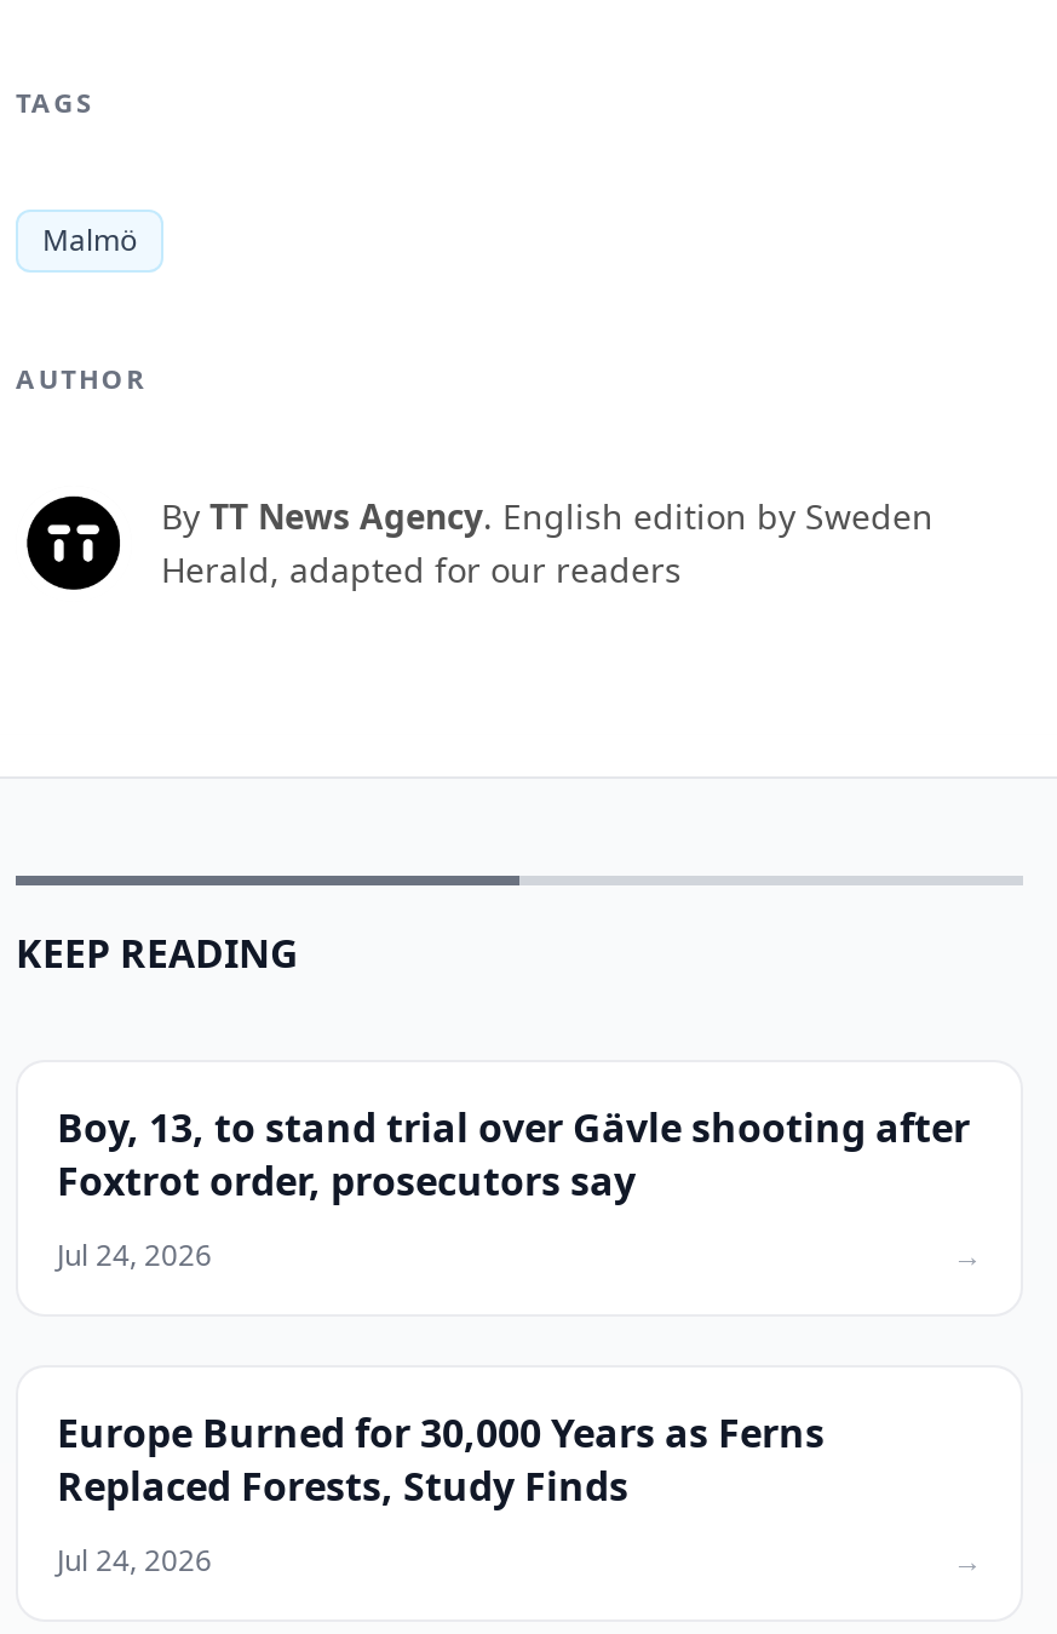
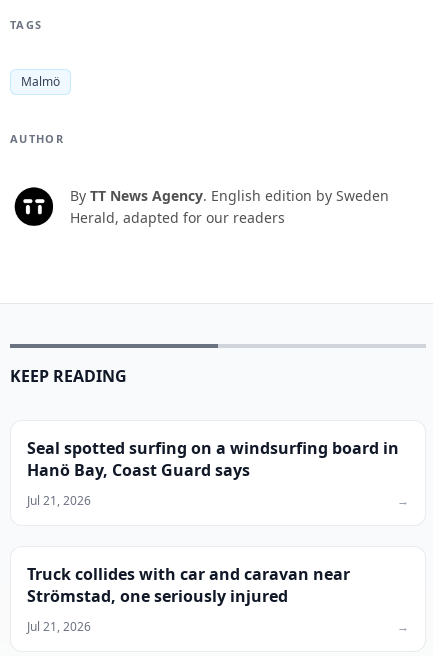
- Boy, 13, to stand trial over Gävle shooting after
- Foxtrot order, prosecutors say
+ Seal spotted surfing on a windsurfing board in
+ Hanö Bay, Coast Guard says

- Jul 24, 2026
+ Jul 21, 2026

- Europe Burned for 30,000 Years as Ferns
- Replaced Forests, Study Finds
+ Truck collides with car and caravan near
+ Strömstad, one seriously injured

- Jul 24, 2026
+ Jul 21, 2026
